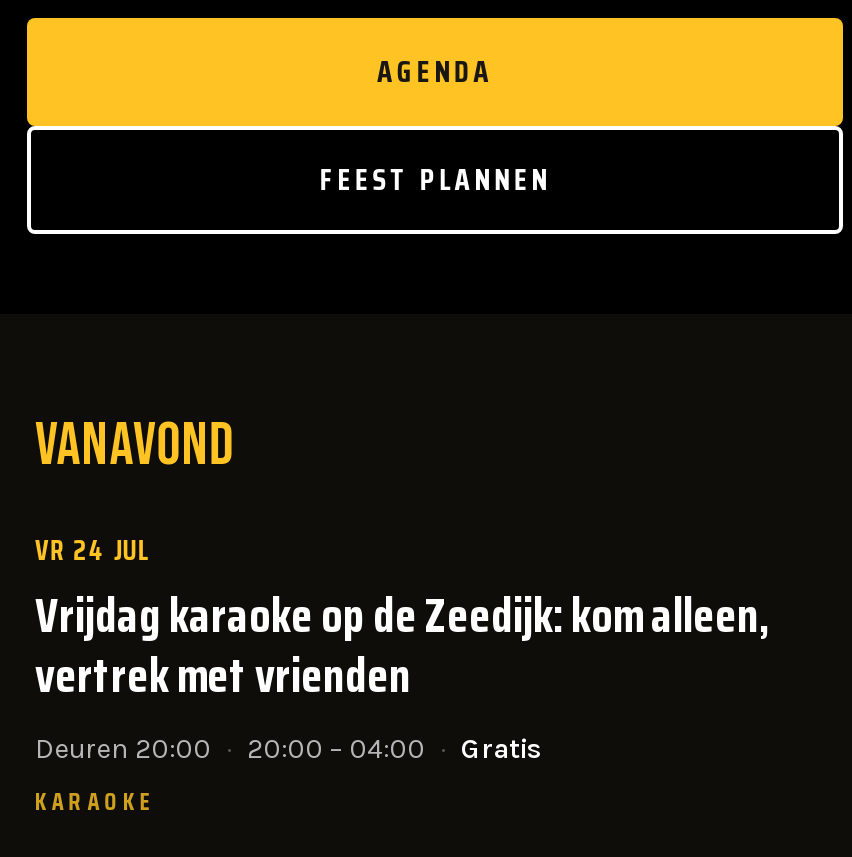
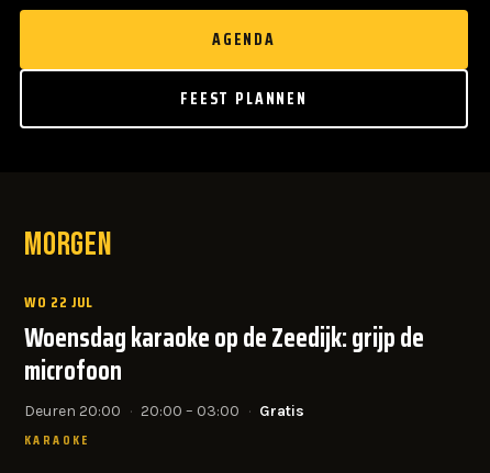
- VANAVOND
+ MORGEN

- VR 24 JUL
- Vrijdag karaoke op de Zeedijk: kom alleen,
- vertrek met vrienden
+ WO 22 JUL
+ Woensdag karaoke op de Zeedijk: grijp de
+ microfoon

- Deuren 20:00 20:00 – 04:00 Gratis
+ Deuren 20:00 20:00 – 03:00 Gratis
